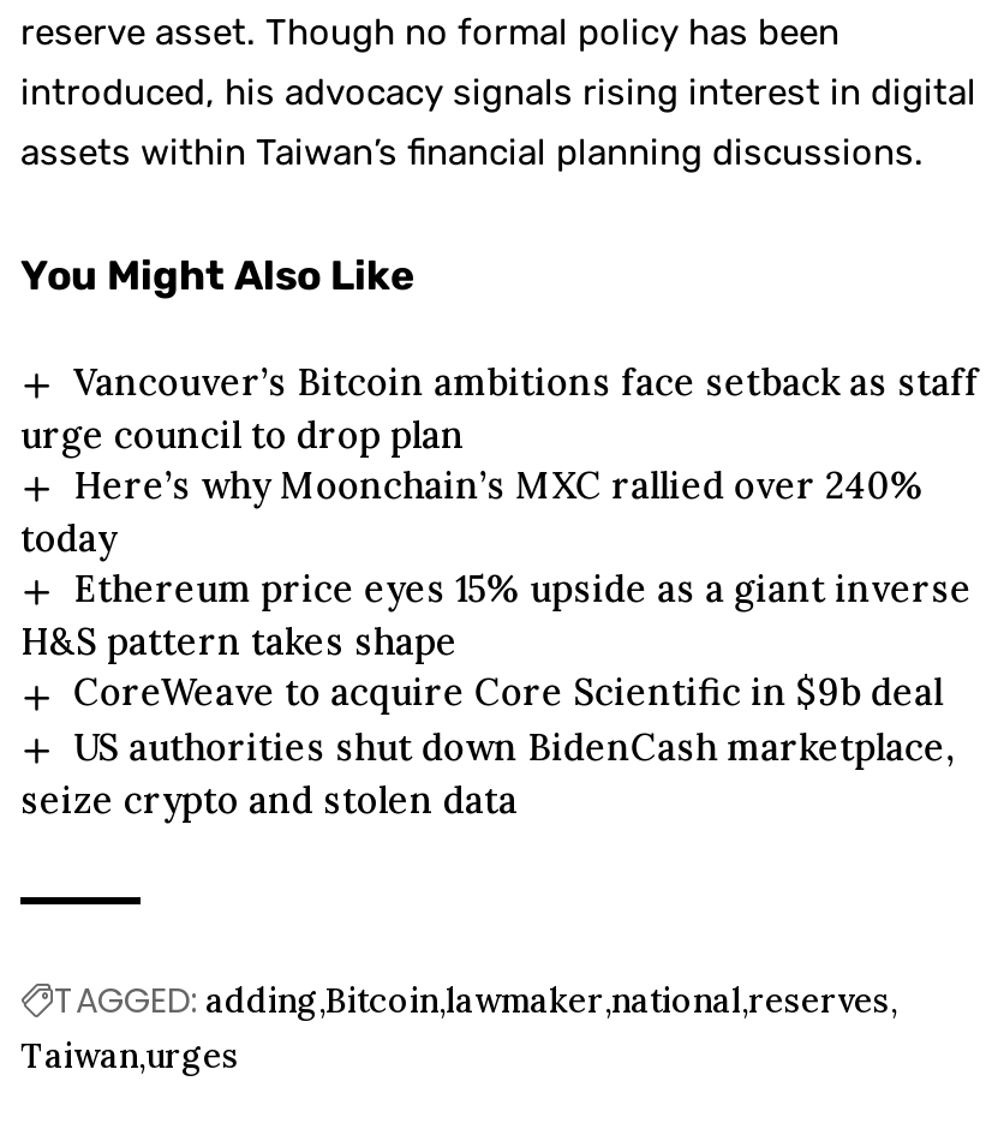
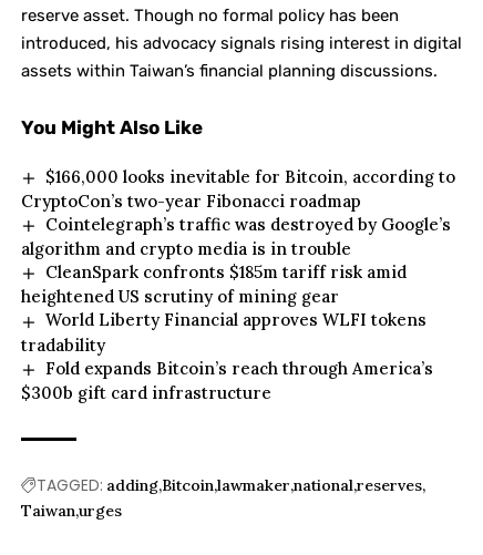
- Vancouver’s Bitcoin ambitions face setback as staff
- urge council to drop plan
- Here’s why Moonchain’s MXC rallied over 240%
- today
- Ethereum price eyes 15% upside as a giant inverse
- H&S pattern takes shape
- CoreWeave to acquire Core Scientific in $9b deal
- US authorities shut down BidenCash marketplace,
- seize crypto and stolen data
+ $166,000 looks inevitable for Bitcoin, according to
+ CryptoCon’s two-year Fibonacci roadmap
+ Cointelegraph’s traffic was destroyed by Google’s
+ algorithm and crypto media is in trouble
+ CleanSpark confronts $185m tariff risk amid
+ heightened US scrutiny of mining gear
+ World Liberty Financial approves WLFI tokens
+ tradability
+ Fold expands Bitcoin’s reach through America’s
+ $300b gift card infrastructure
